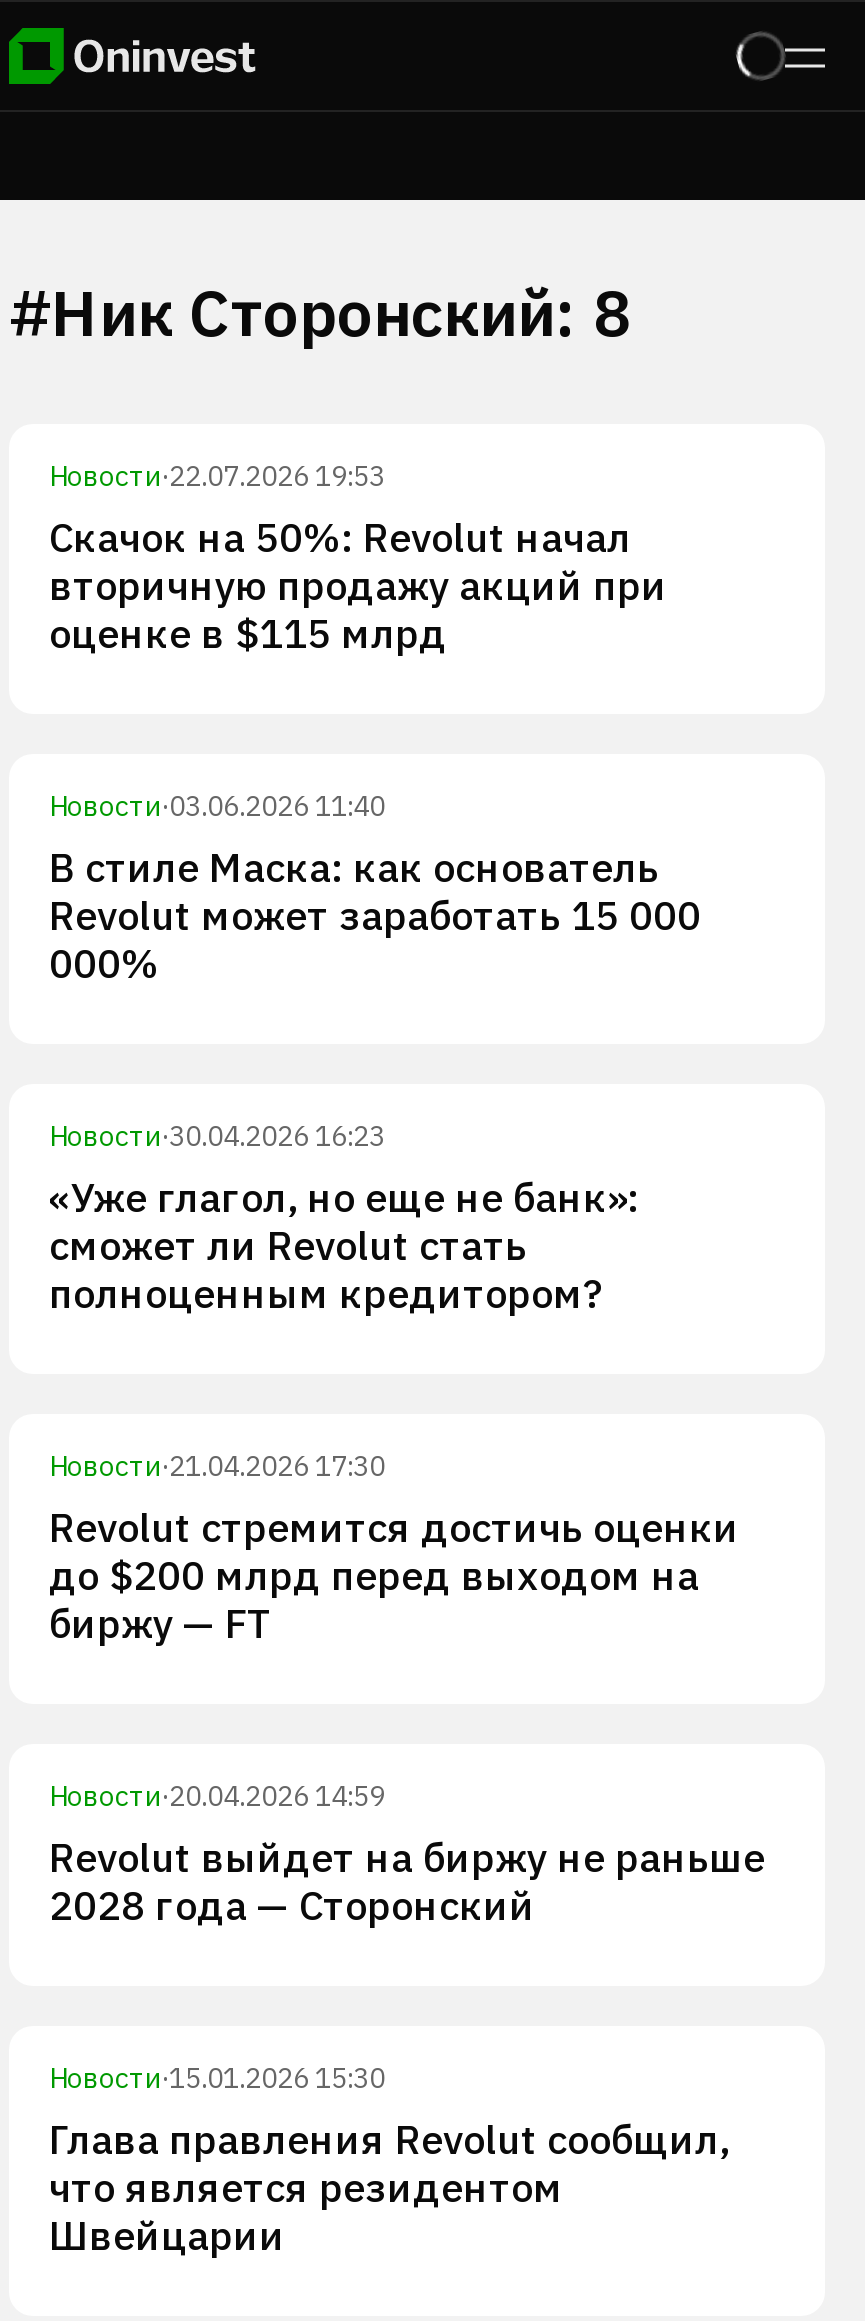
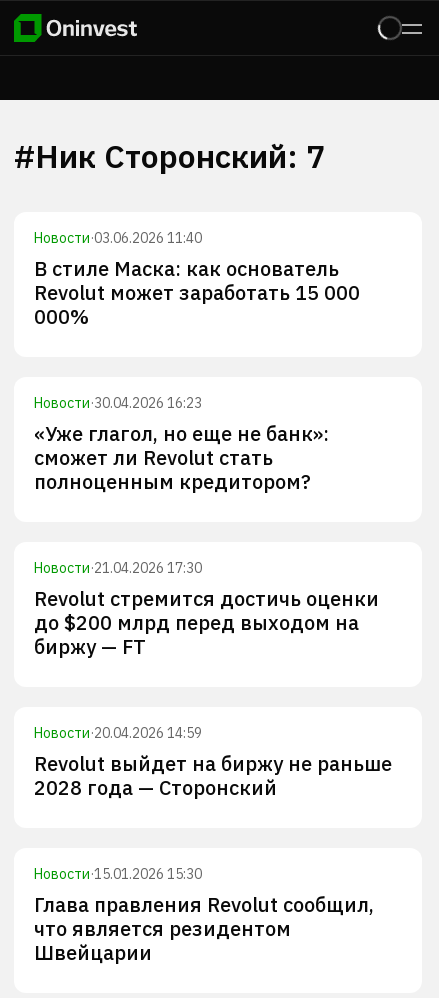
- #Ник Сторонский: 8
- Новости·22.07.2026 19:53
- Скачок на 50%: Revolut начал
- вторичную продажу акций при
- оценке в $115 млрд
+ #Ник Сторонский: 7
